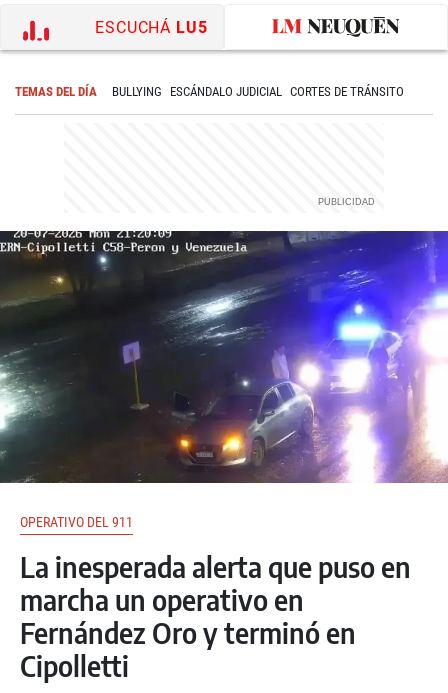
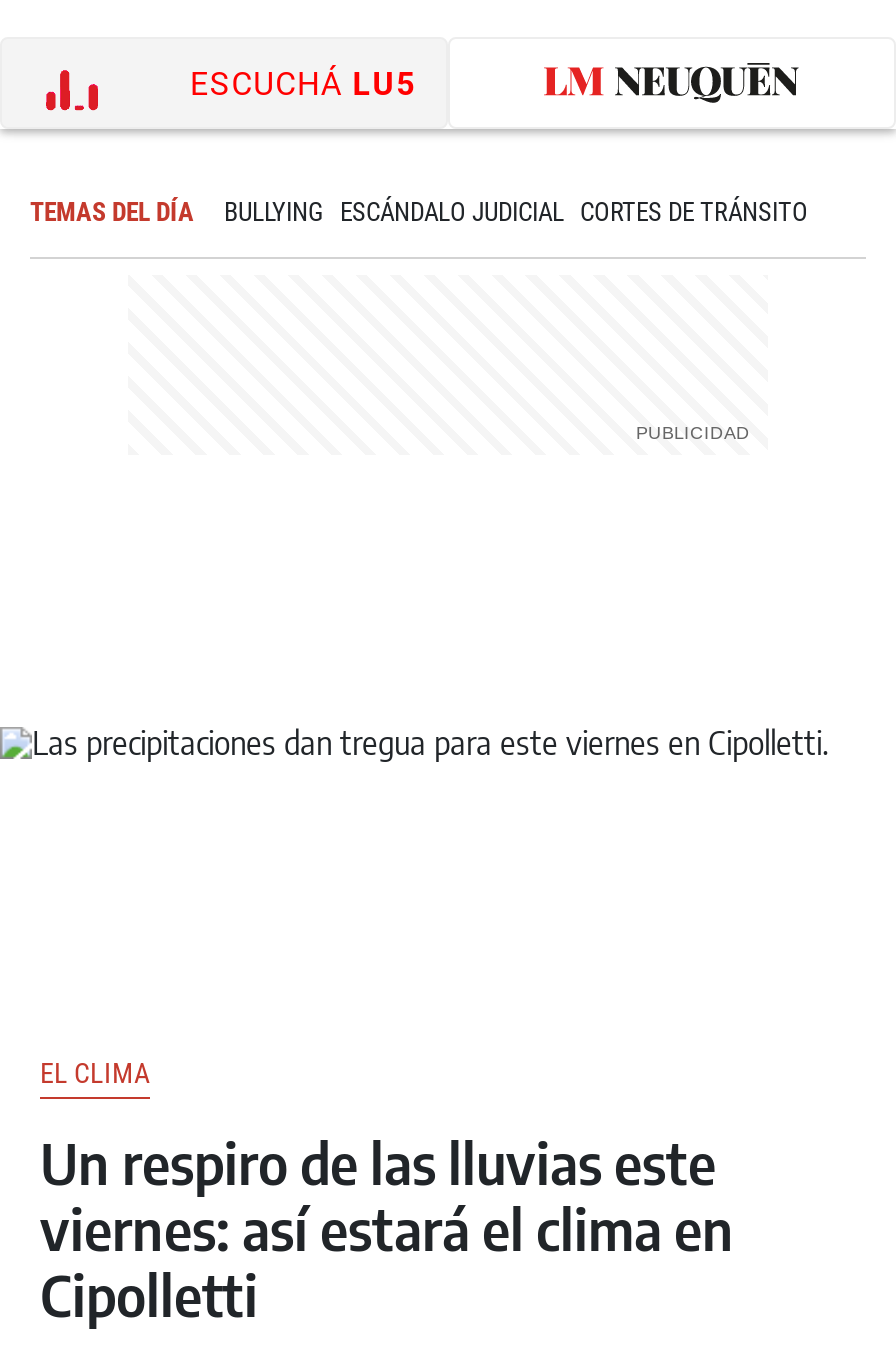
- [image]

- OPERATIVO DEL 911
+ EL CLIMA

- La inesperada alerta que puso en
- marcha un operativo en
- Fernández Oro y terminó en
+ Un respiro de las lluvias este
+ viernes: así estará el clima en
